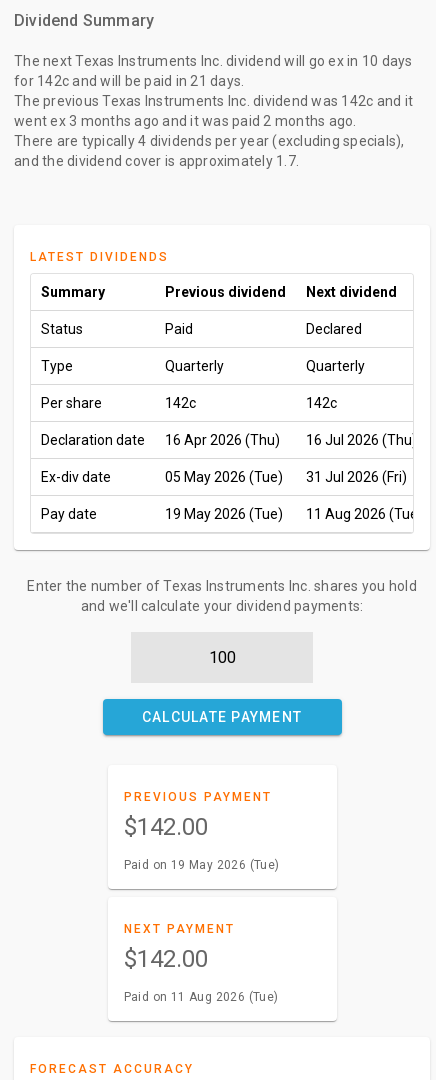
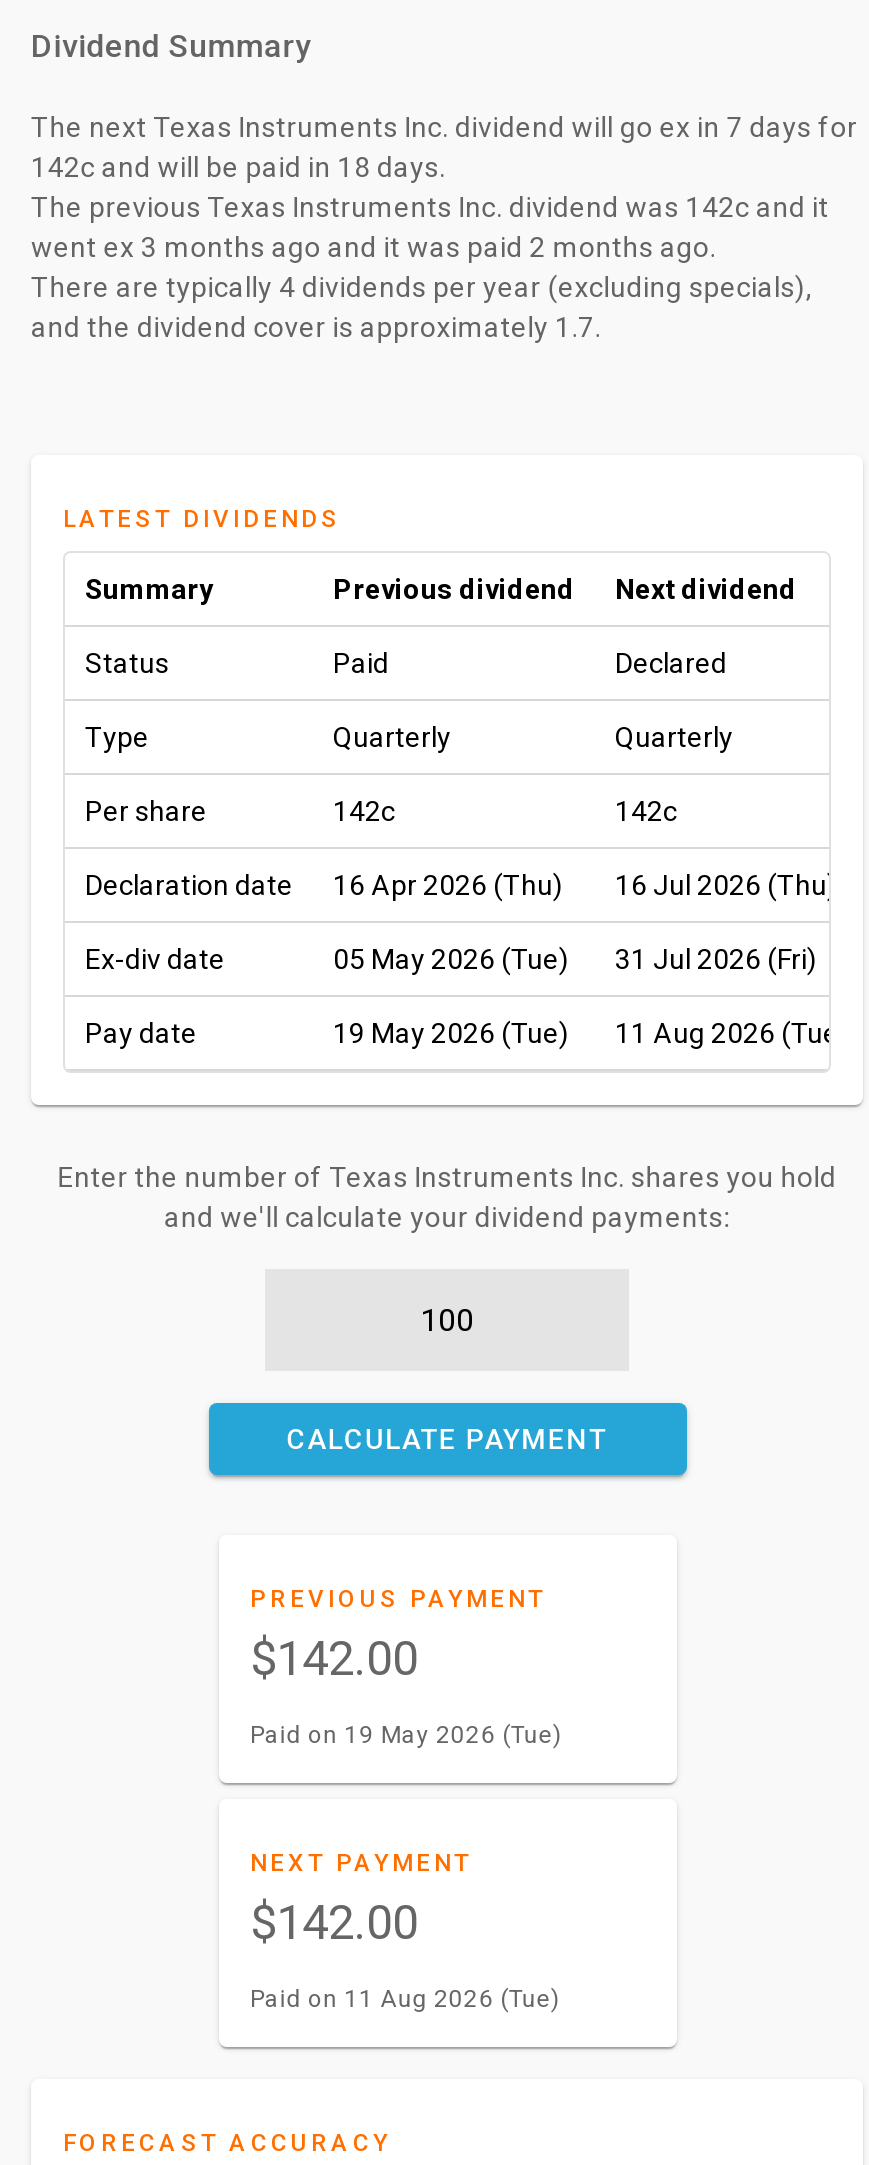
- The next Texas Instruments Inc. dividend will go ex in 10 days
- for 142c and will be paid in 21 days.
+ The next Texas Instruments Inc. dividend will go ex in 7 days for
+ 142c and will be paid in 18 days.
